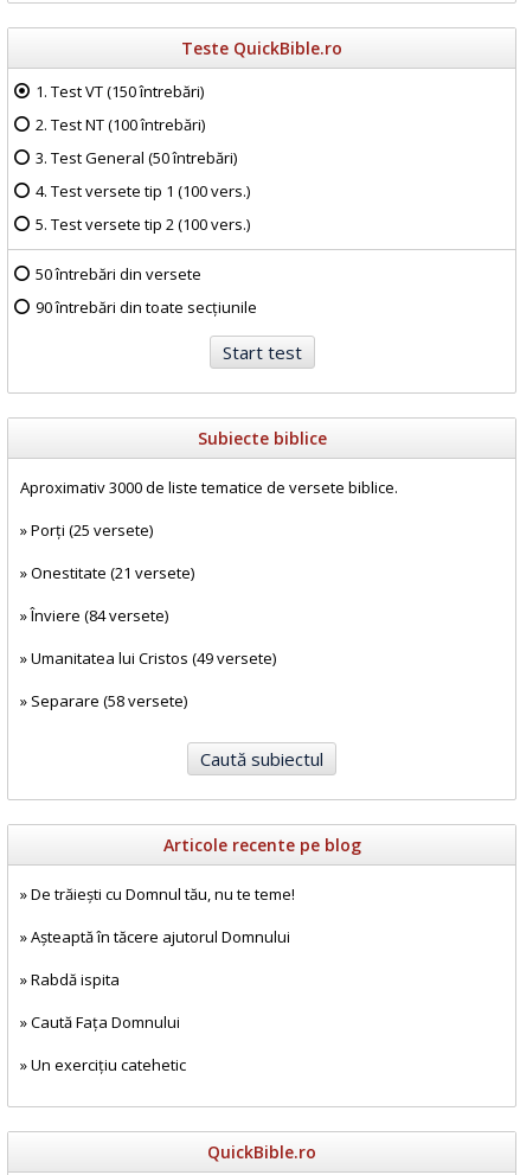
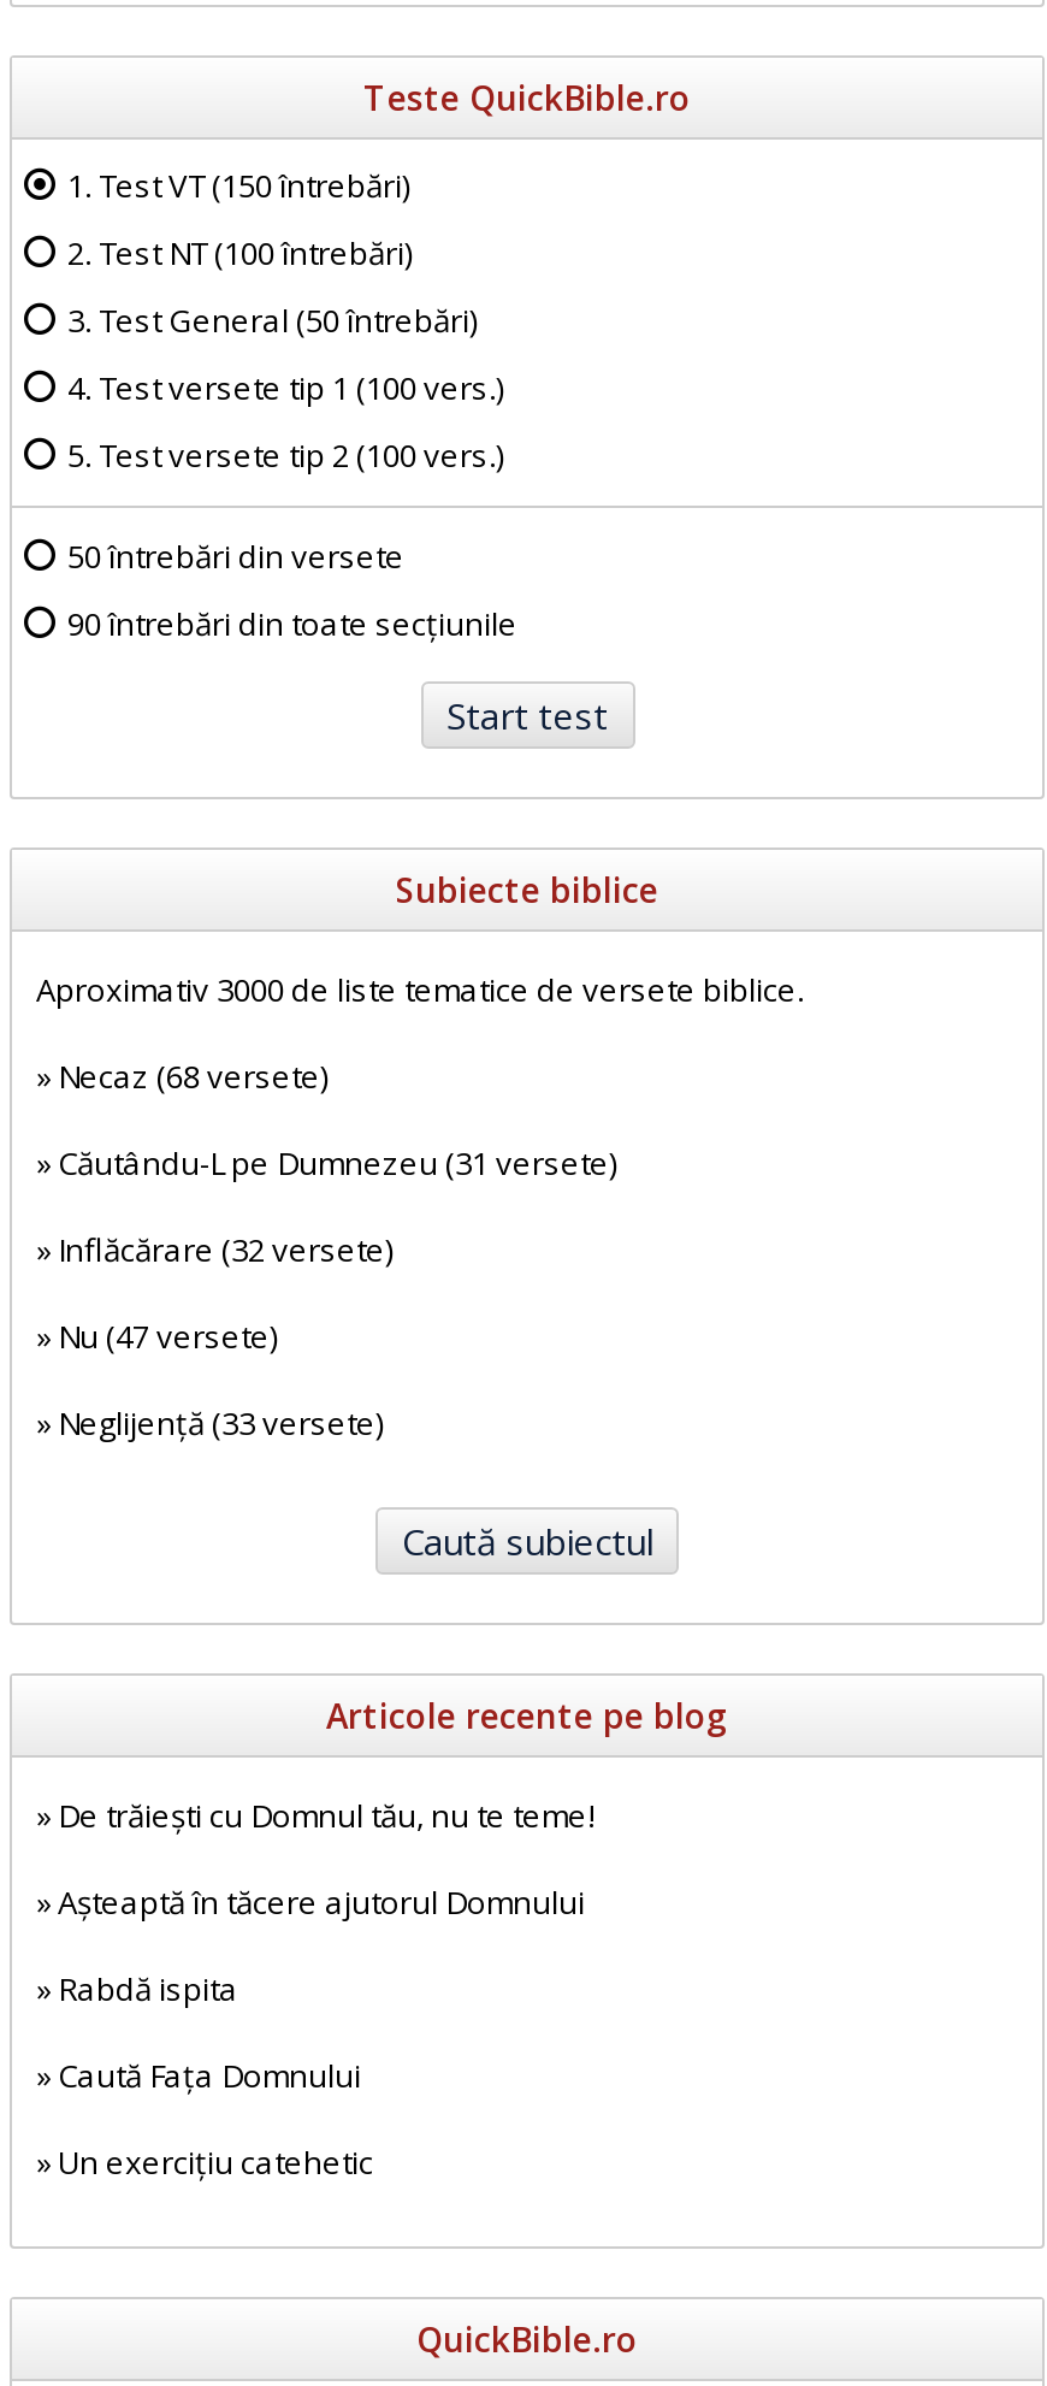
- » Porți (25 versete)
+ » Necaz (68 versete)

- » Onestitate (21 versete)
+ » Căutându-L pe Dumnezeu (31 versete)

- » Înviere (84 versete)
+ » Inflăcărare (32 versete)

- » Umanitatea lui Cristos (49 versete)
+ » Nu (47 versete)

- » Separare (58 versete)
+ » Neglijență (33 versete)
